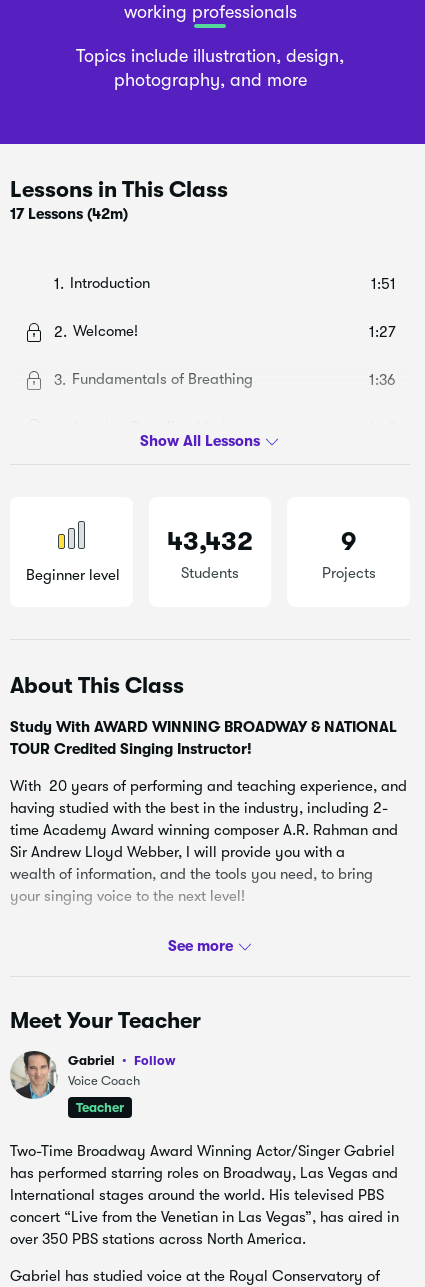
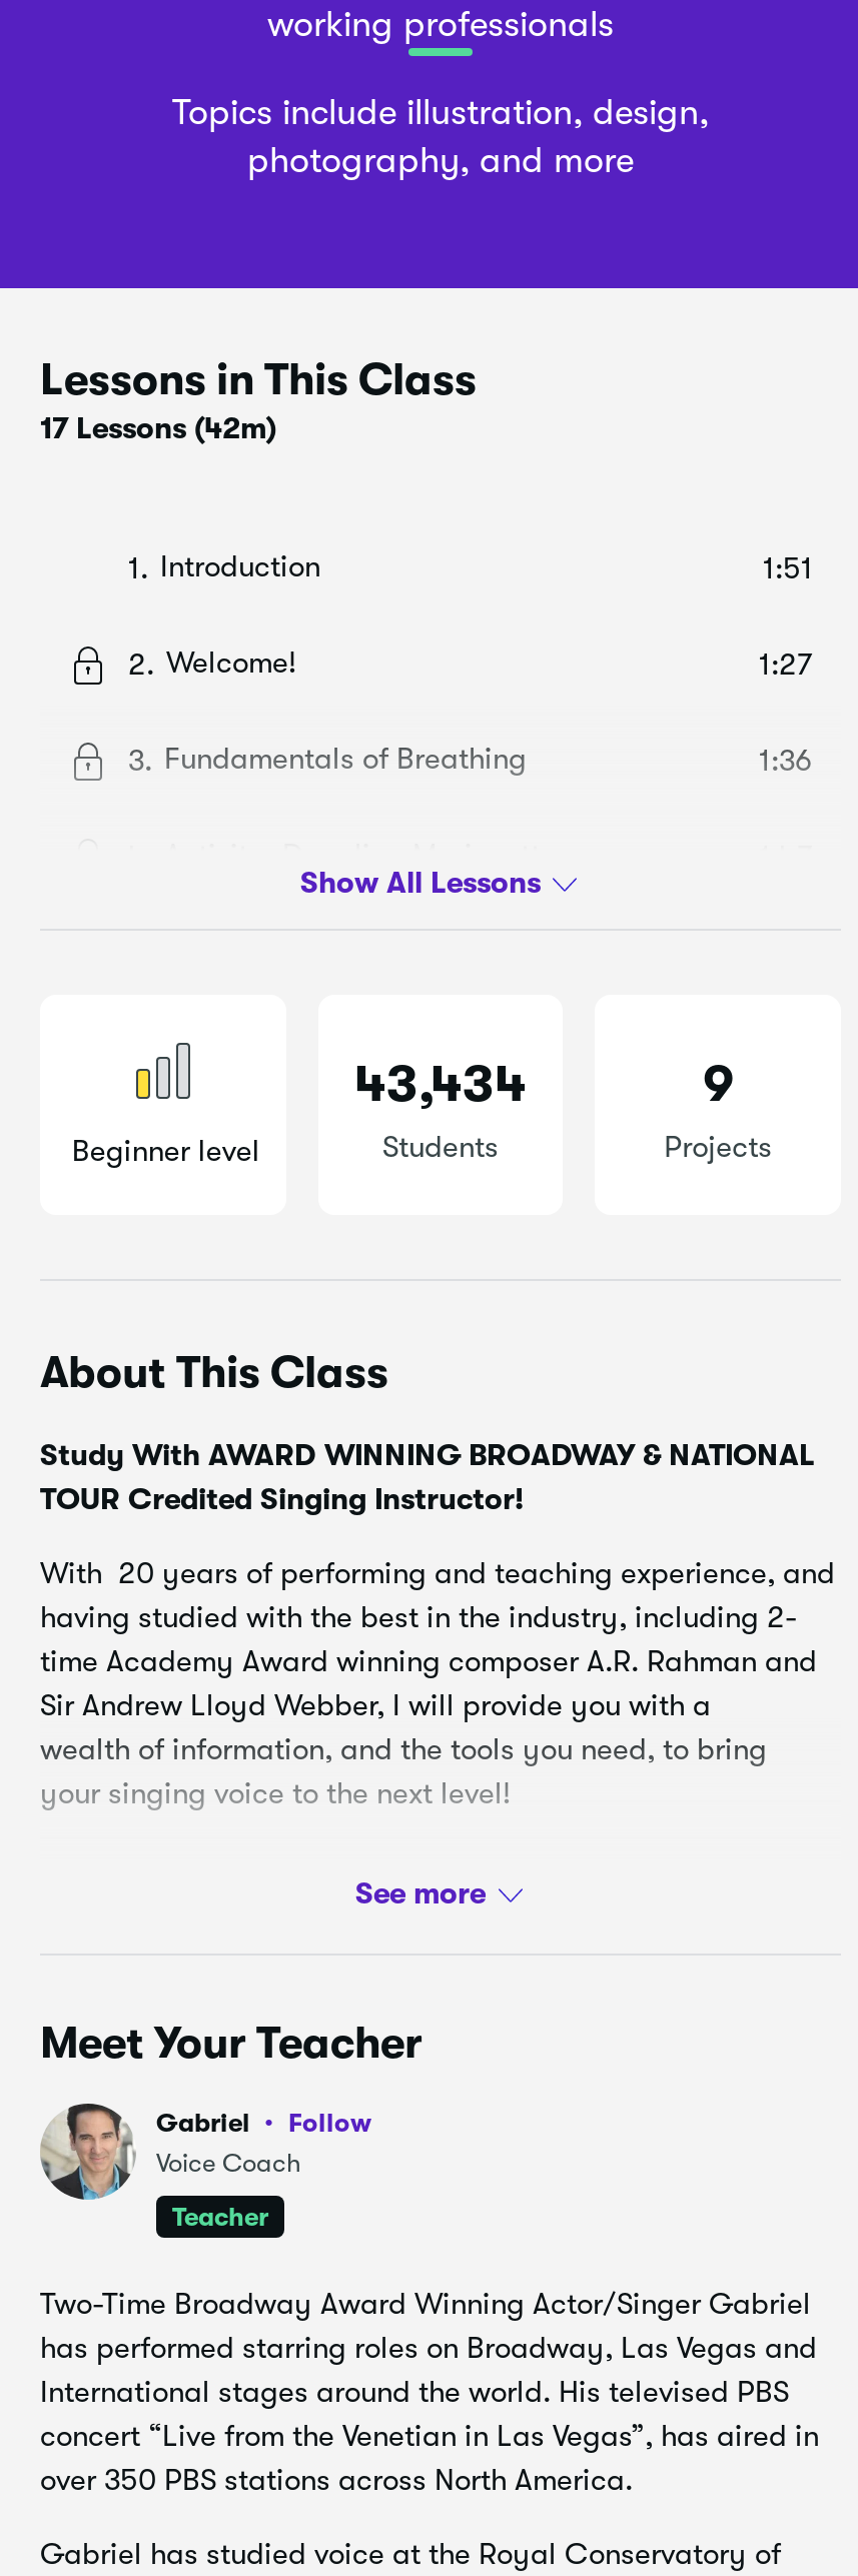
- 43,432
+ 43,434
